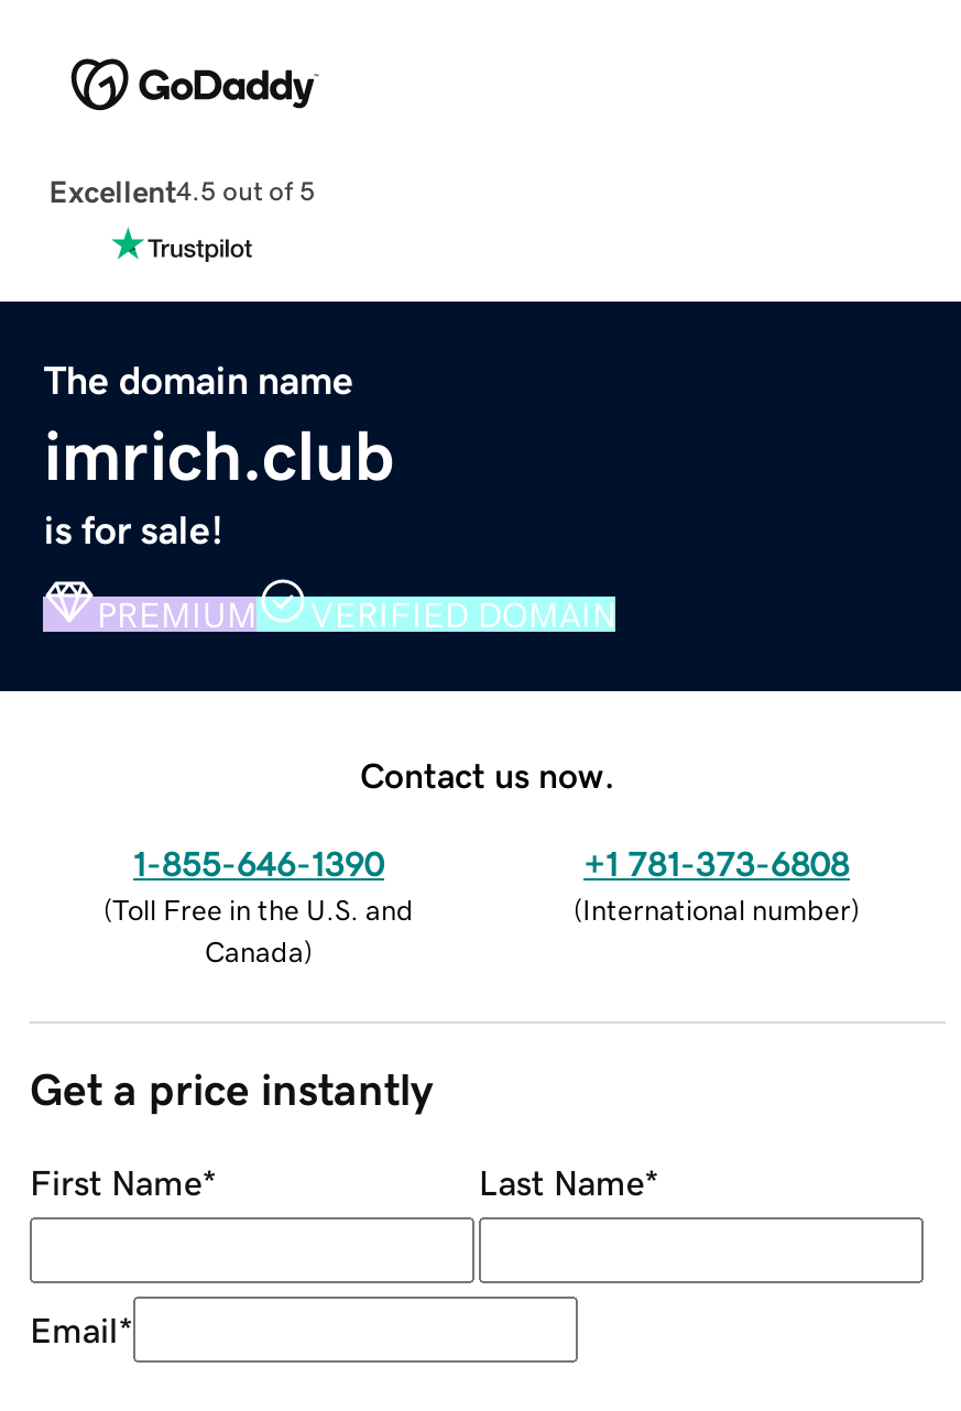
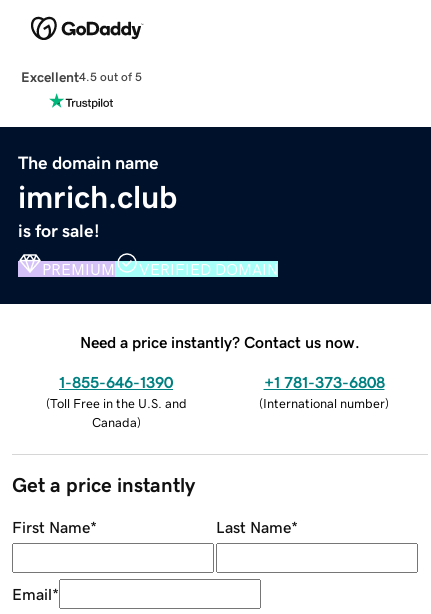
- Contact us now.
+ Need a price instantly? Contact us now.
